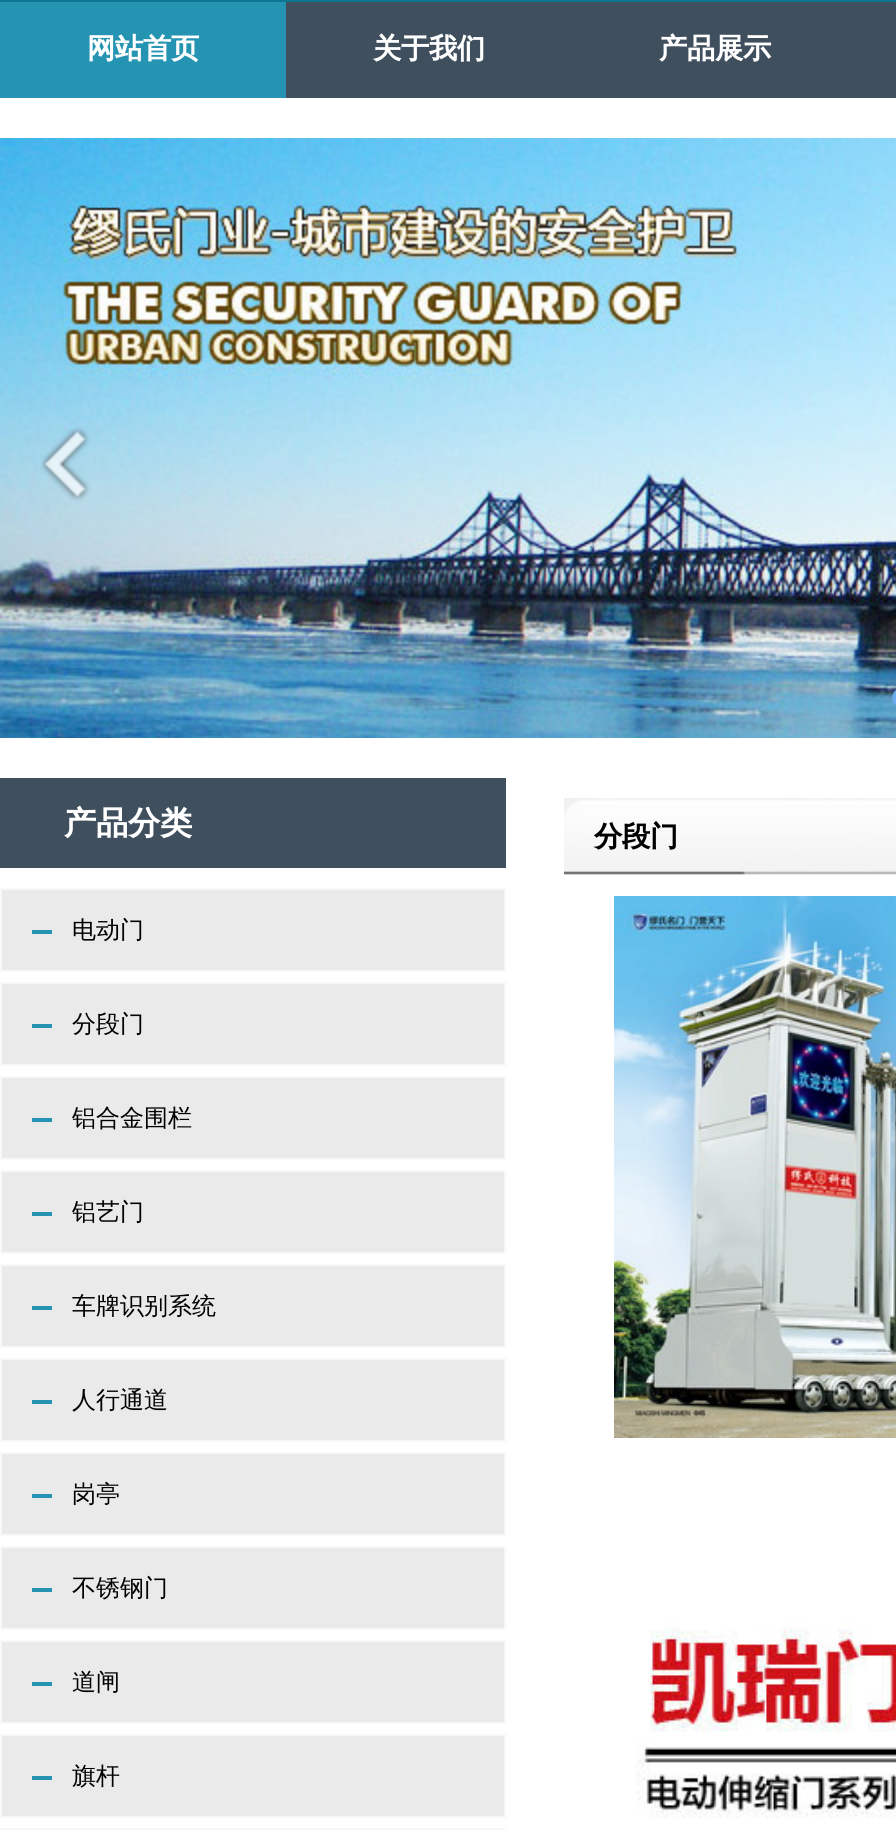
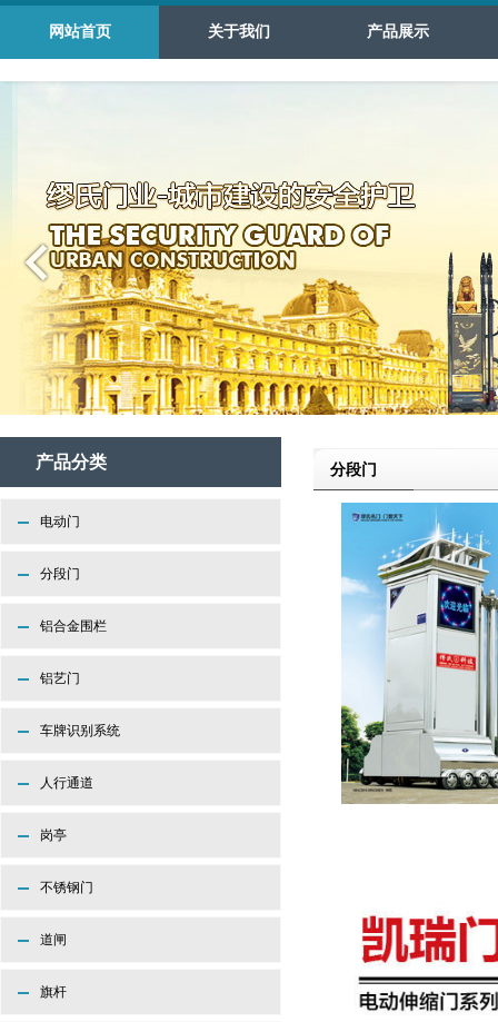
- [image]
+ [image]
